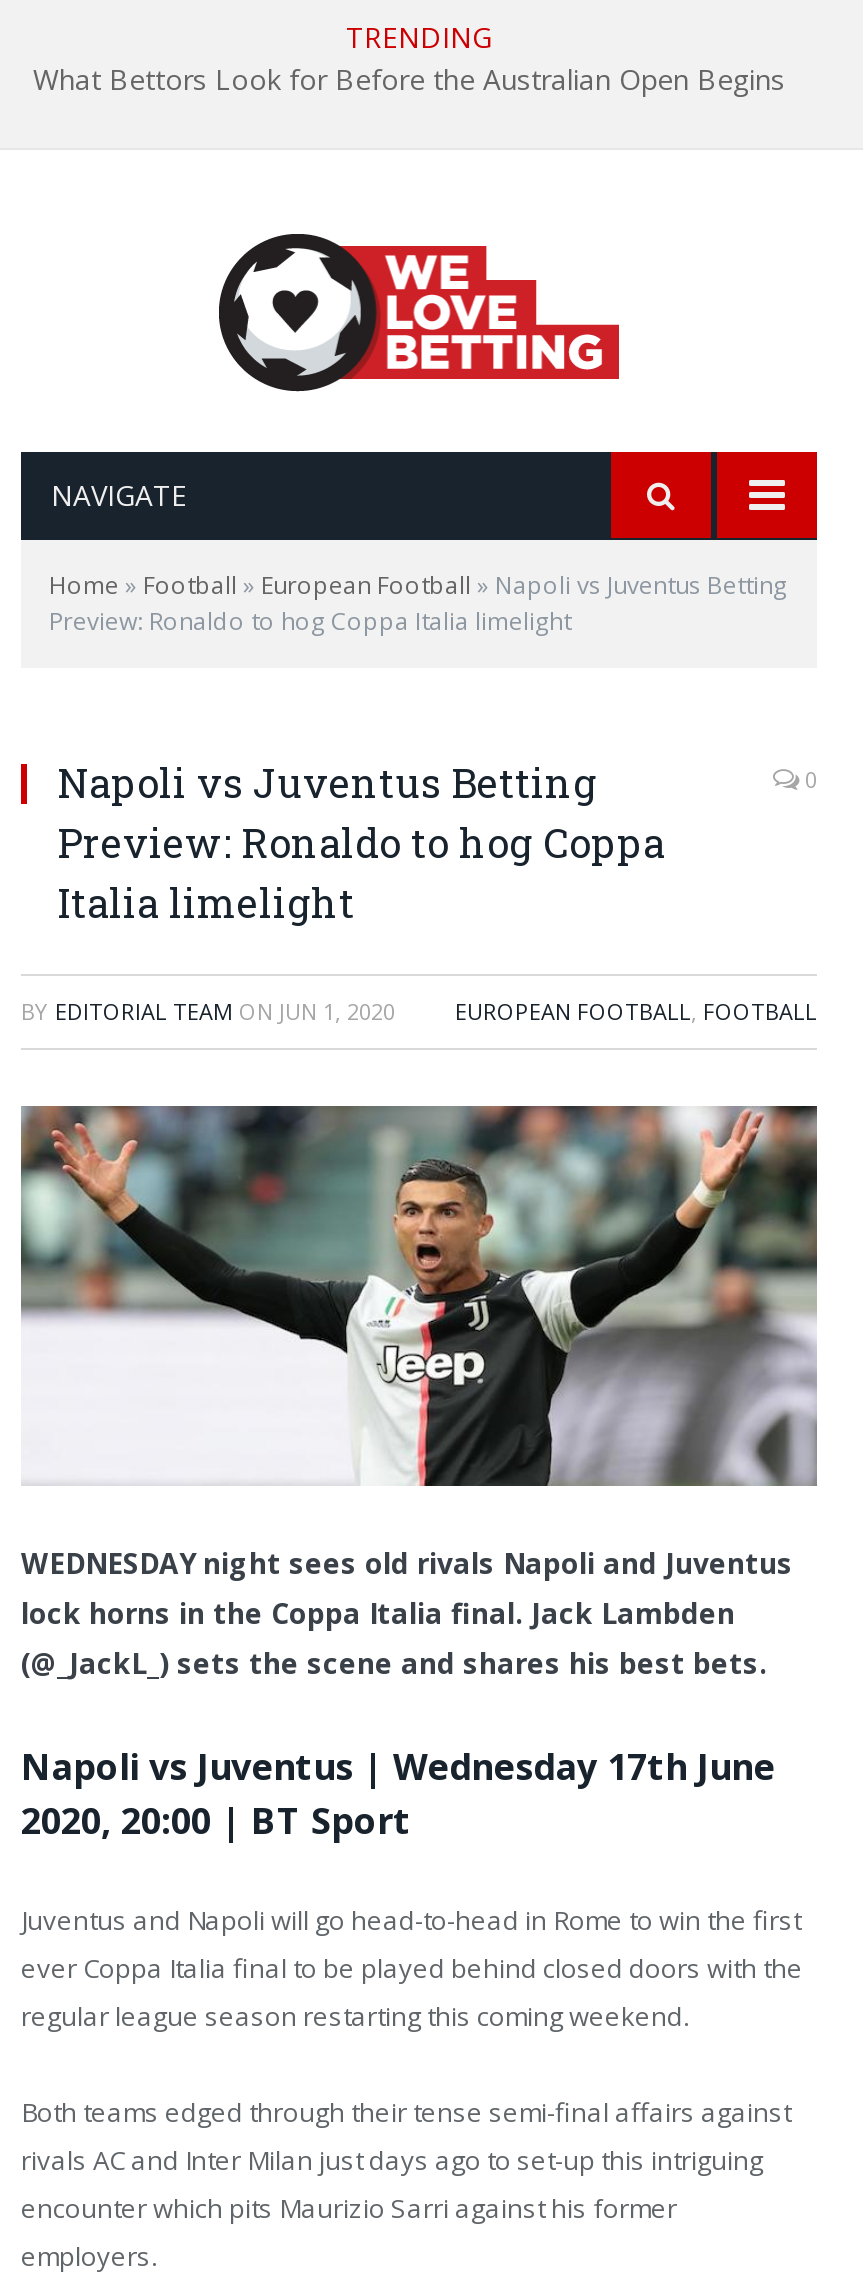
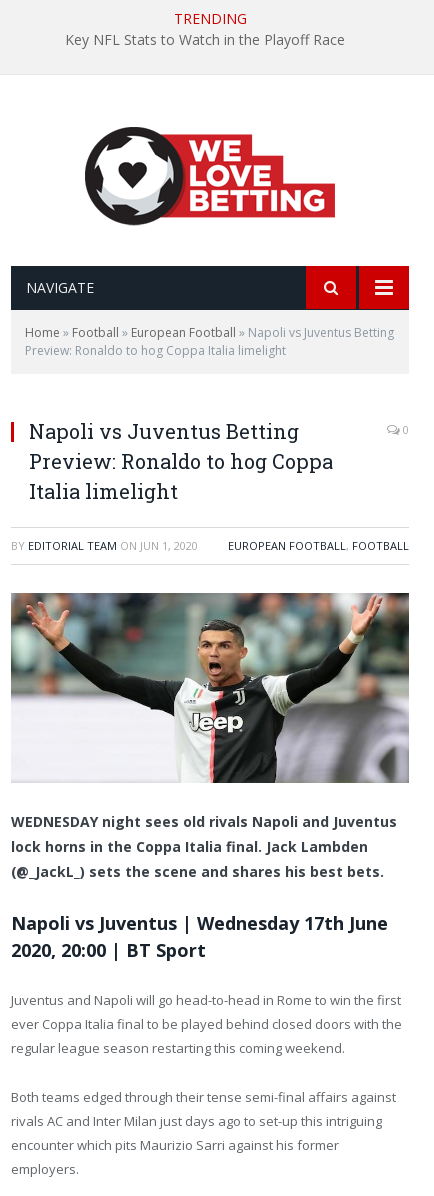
- What Bettors Look for Before the Australian Open Begins
+ Key NFL Stats to Watch in the Playoff Race

- [image]
+ [image]
